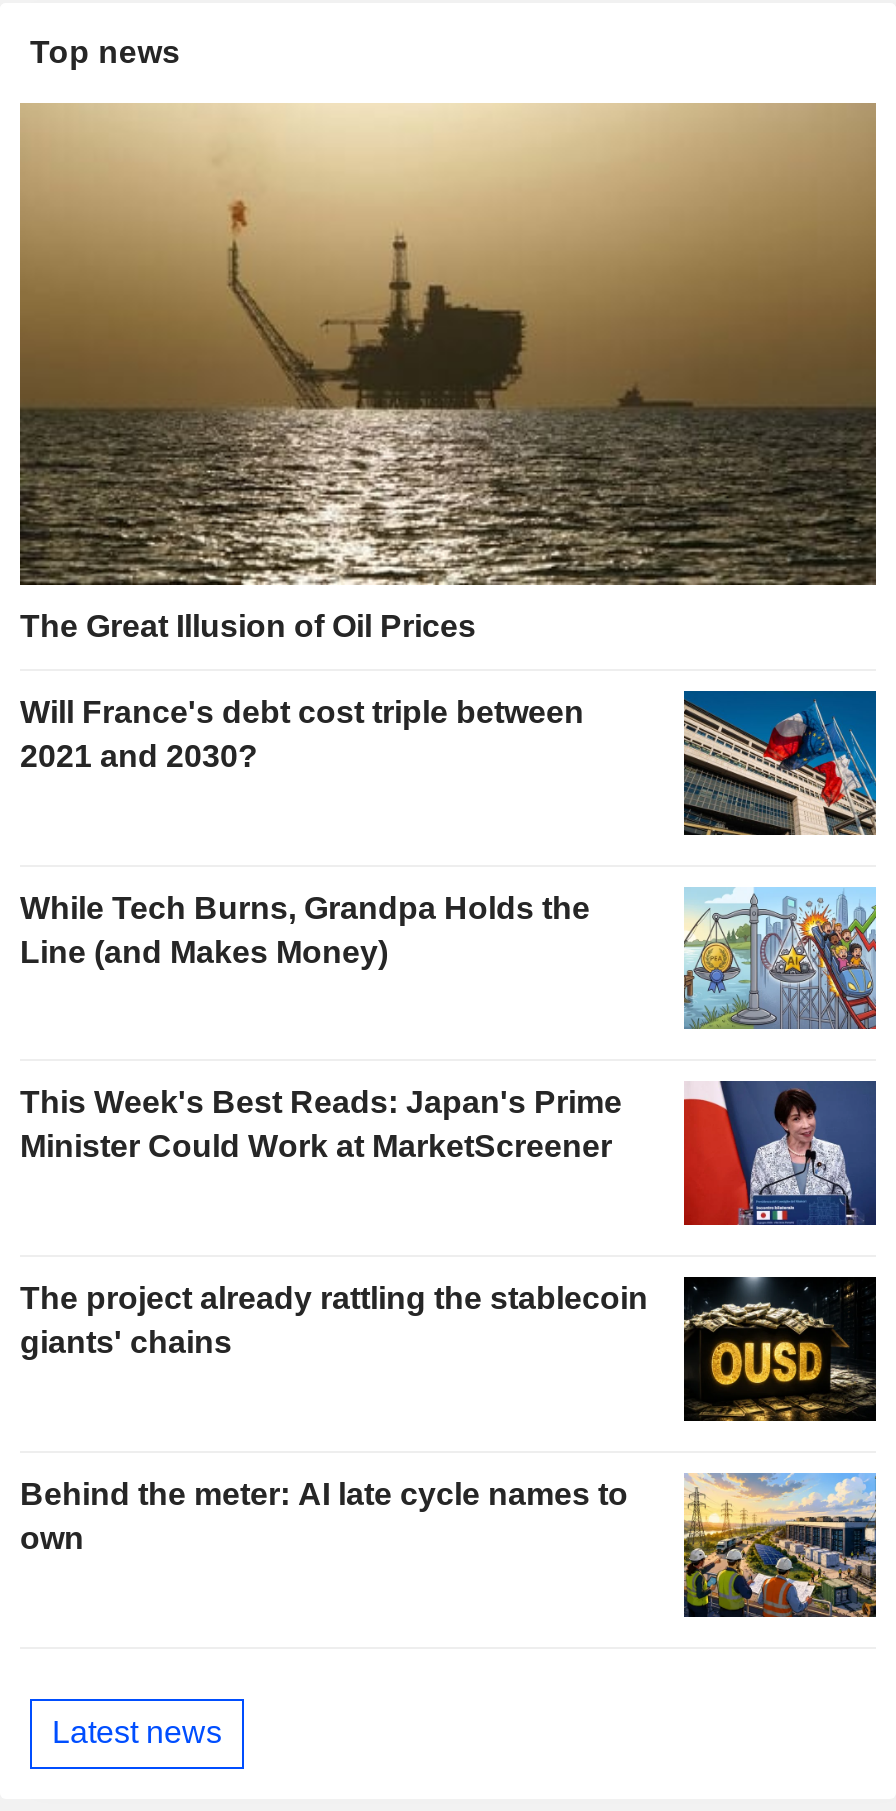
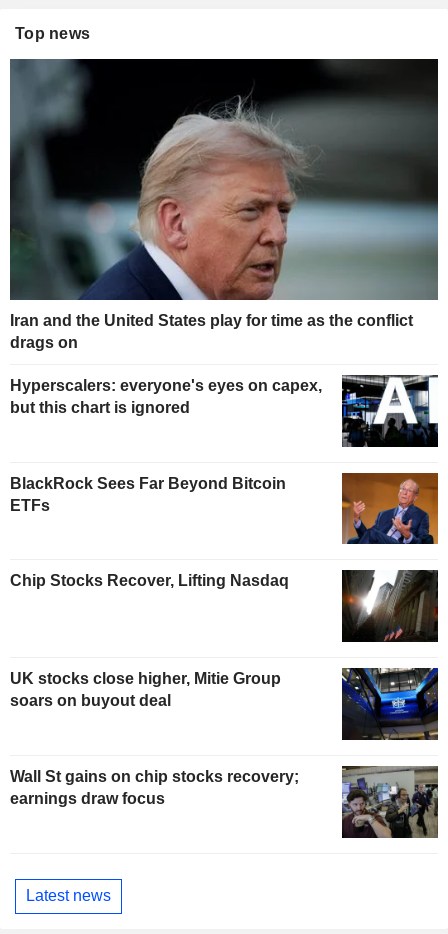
- [image]
- The Great Illusion of Oil Prices
+ [image]
+ Iran and the United States play for time as the conflict
+ drags on

- Will France's debt cost triple between
- 2021 and 2030?
+ Hyperscalers: everyone's eyes on capex,
+ but this chart is ignored

- [image]
+ [image]

- While Tech Burns, Grandpa Holds the
- Line (and Makes Money)
+ BlackRock Sees Far Beyond Bitcoin
+ ETFs

- [image]
+ [image]

- This Week's Best Reads: Japan's Prime
- Minister Could Work at MarketScreener
+ Chip Stocks Recover, Lifting Nasdaq

- [image]
+ [image]

- The project already rattling the stablecoin
- giants' chains
+ UK stocks close higher, Mitie Group
+ soars on buyout deal

- [image]
+ [image]

- Behind the meter: AI late cycle names to
- own
+ Wall St gains on chip stocks recovery;
+ earnings draw focus

- [image]
+ [image]
